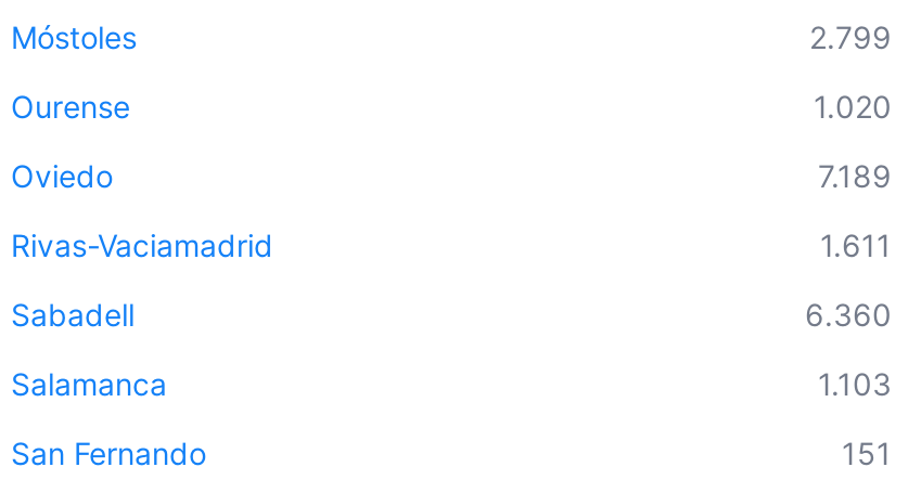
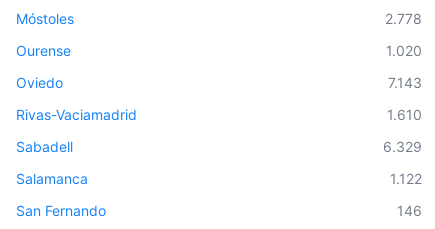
- 2.799
+ 2.778

- 7.189
+ 7.143

- 1.611
+ 1.610

- 6.360
+ 6.329

- 1.103
+ 1.122

- 151
+ 146
